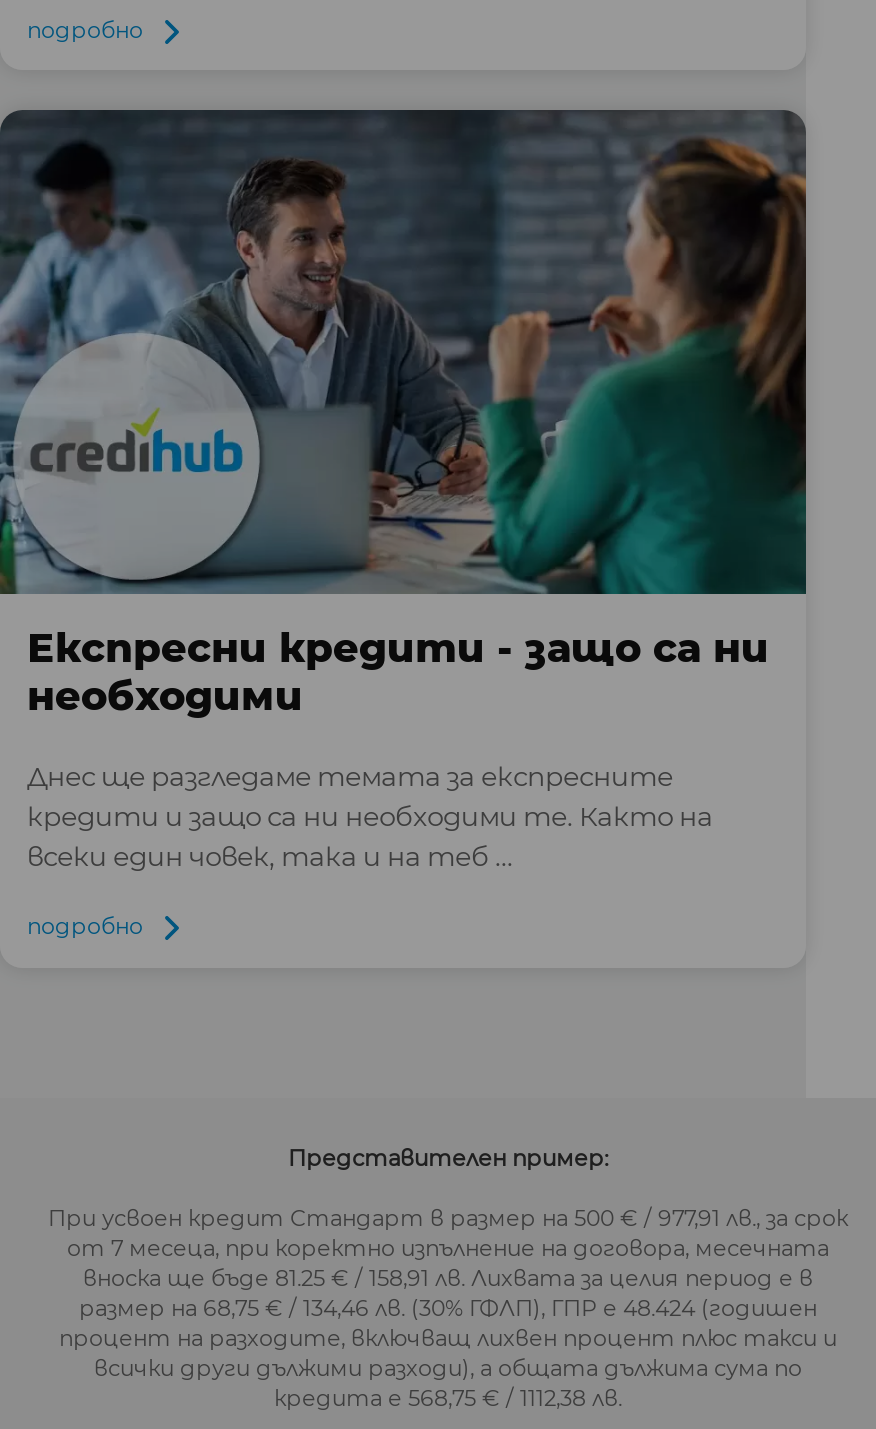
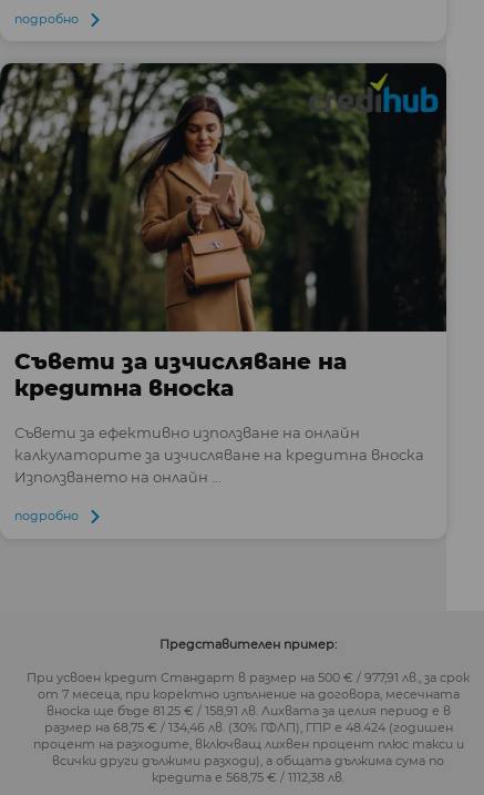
- [image]
- Експресни кредити - защо са ни
- необходими
+ [image]
+ Съвети за изчисляване на
+ кредитна вноска

- Днес ще разгледаме темата за експресните
- кредити и защо са ни необходими те. Както на
- всеки един човек, така и на теб ...
+ Съвети за ефективно използване на онлайн
+ калкулаторите за изчисляване на кредитна вноска
+ Използването на онлайн ...
